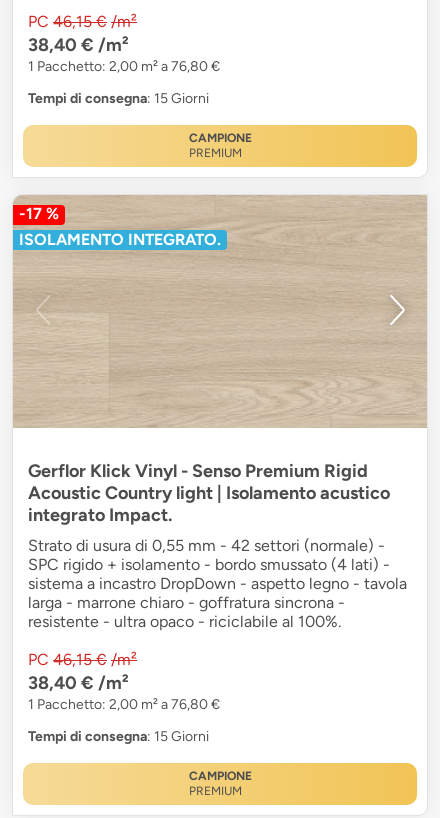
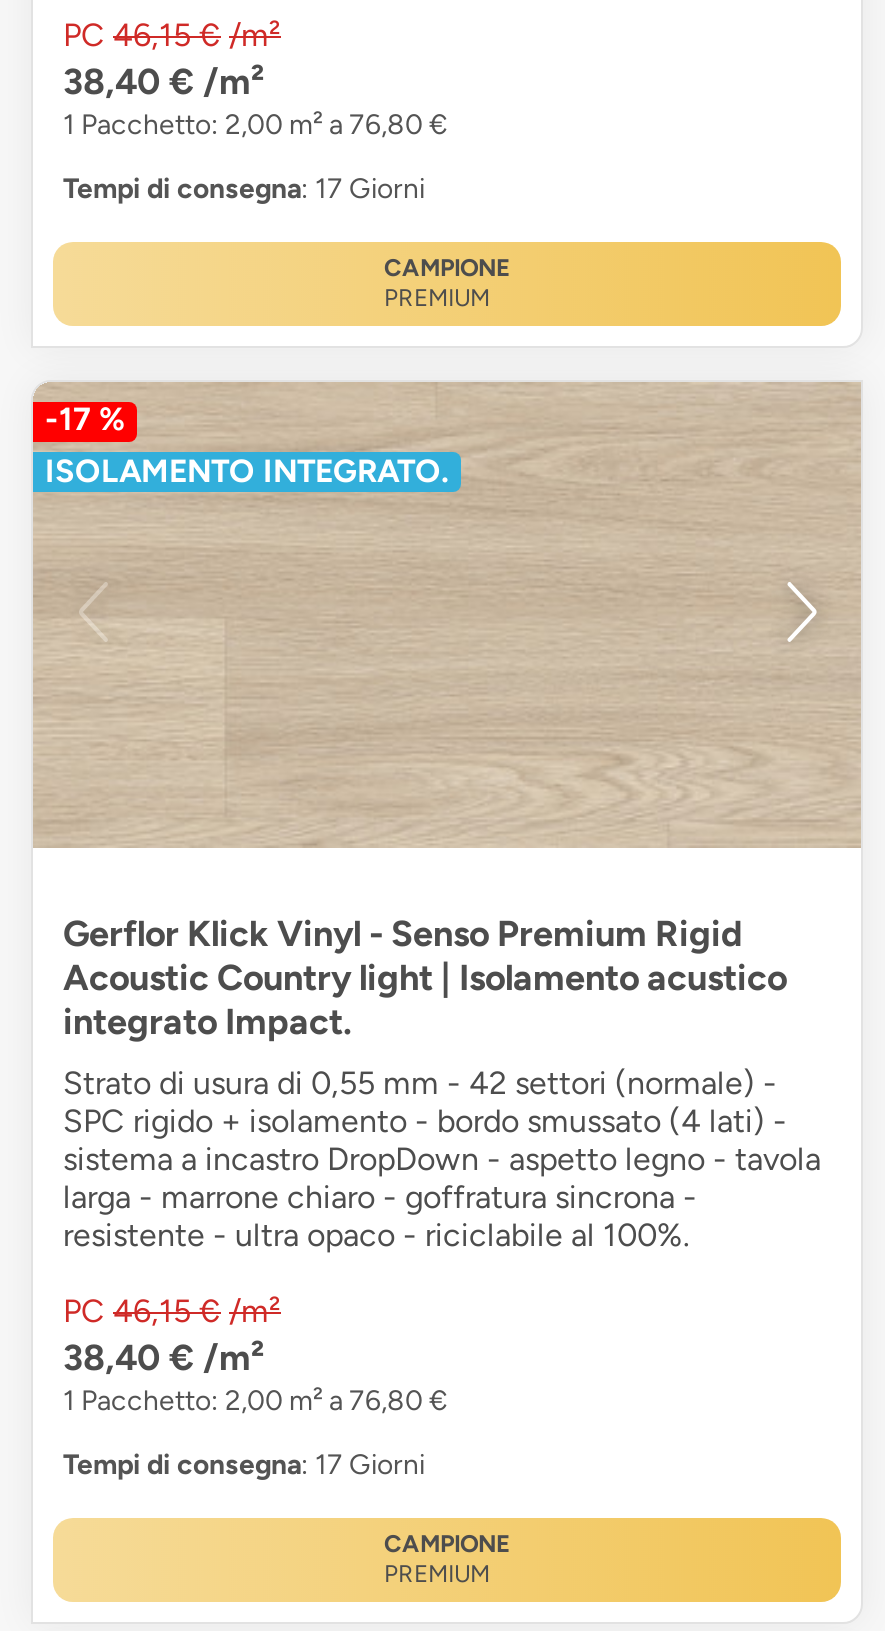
- Tempi di consegna: 15 Giorni
+ Tempi di consegna: 17 Giorni

- Tempi di consegna: 15 Giorni
+ Tempi di consegna: 17 Giorni
